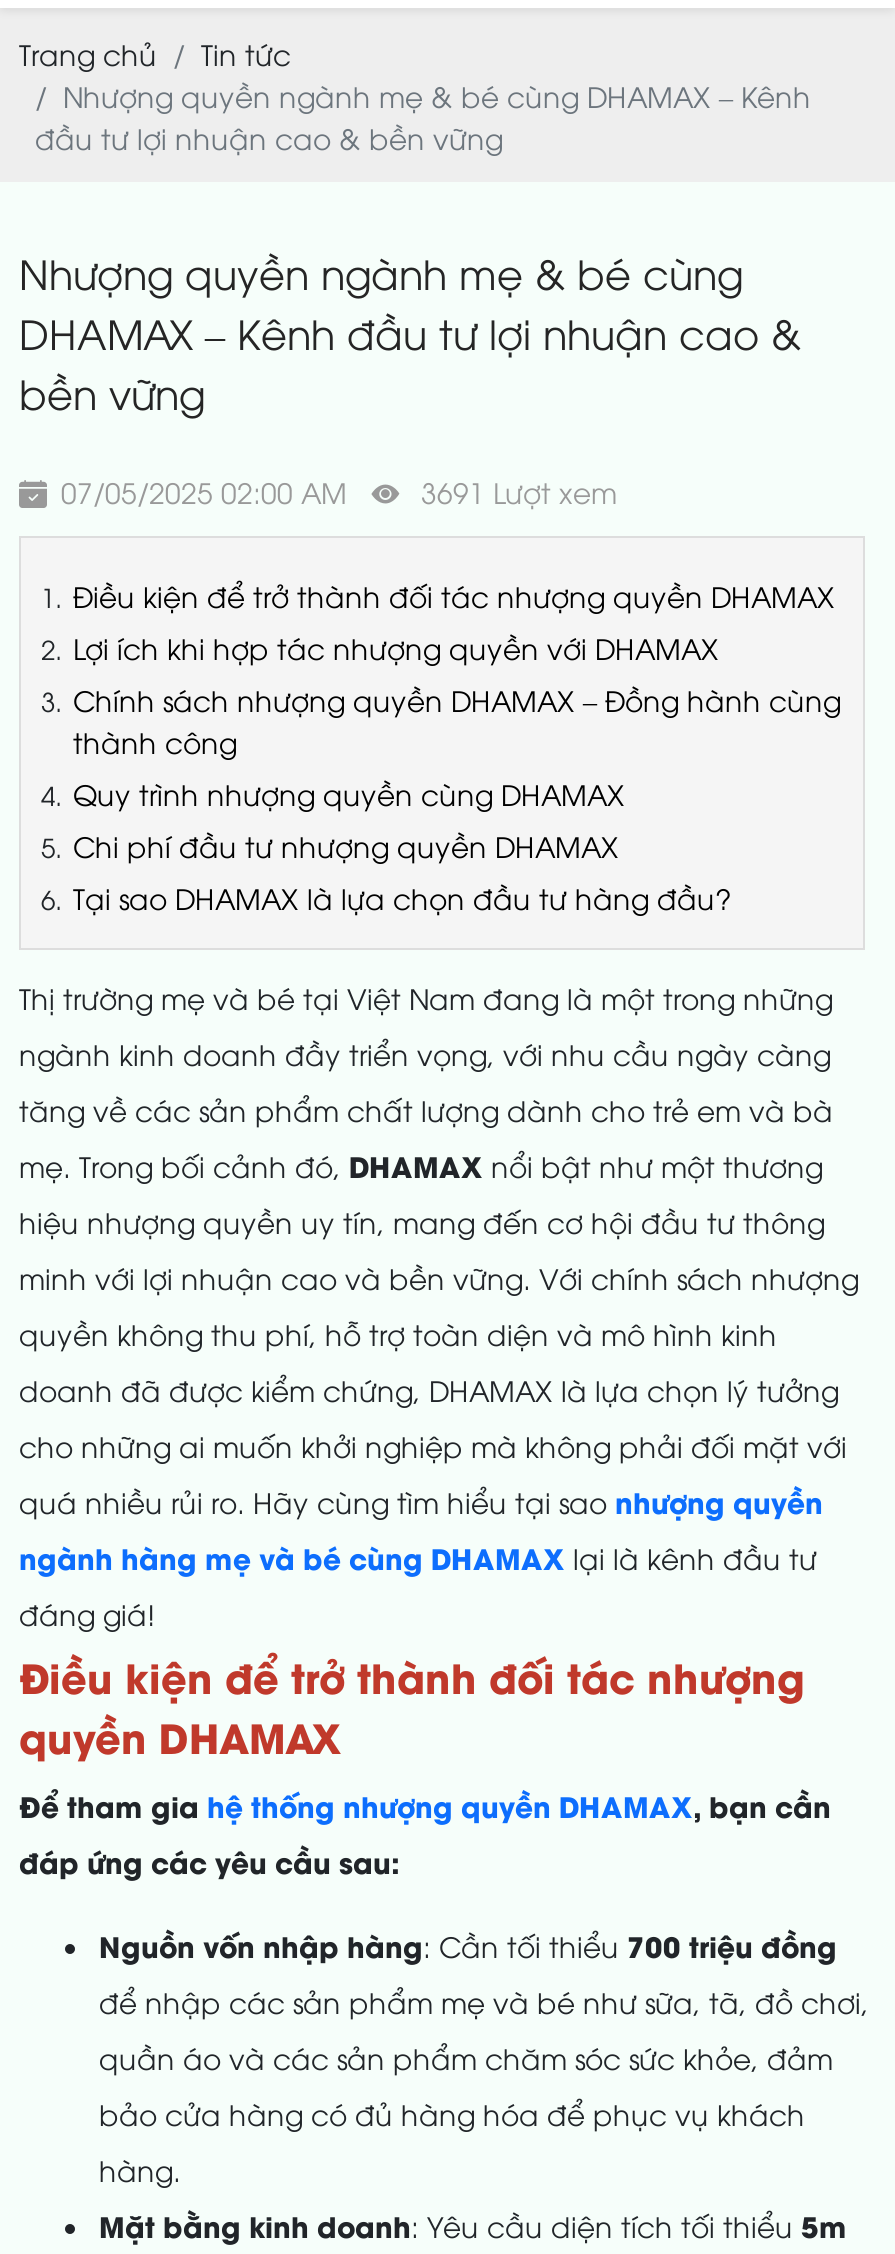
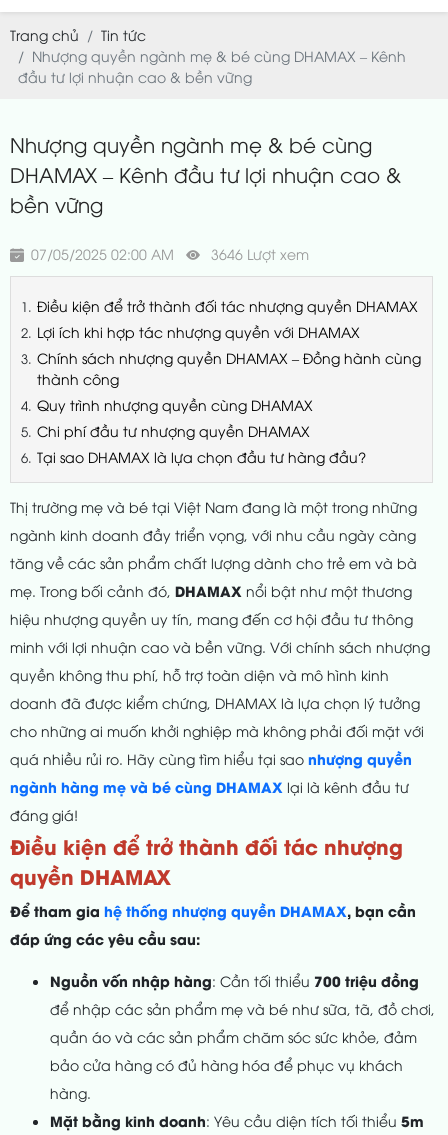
- 07/05/2025 02:00 AM 3691 Lượt xem
+ 07/05/2025 02:00 AM 3646 Lượt xem
